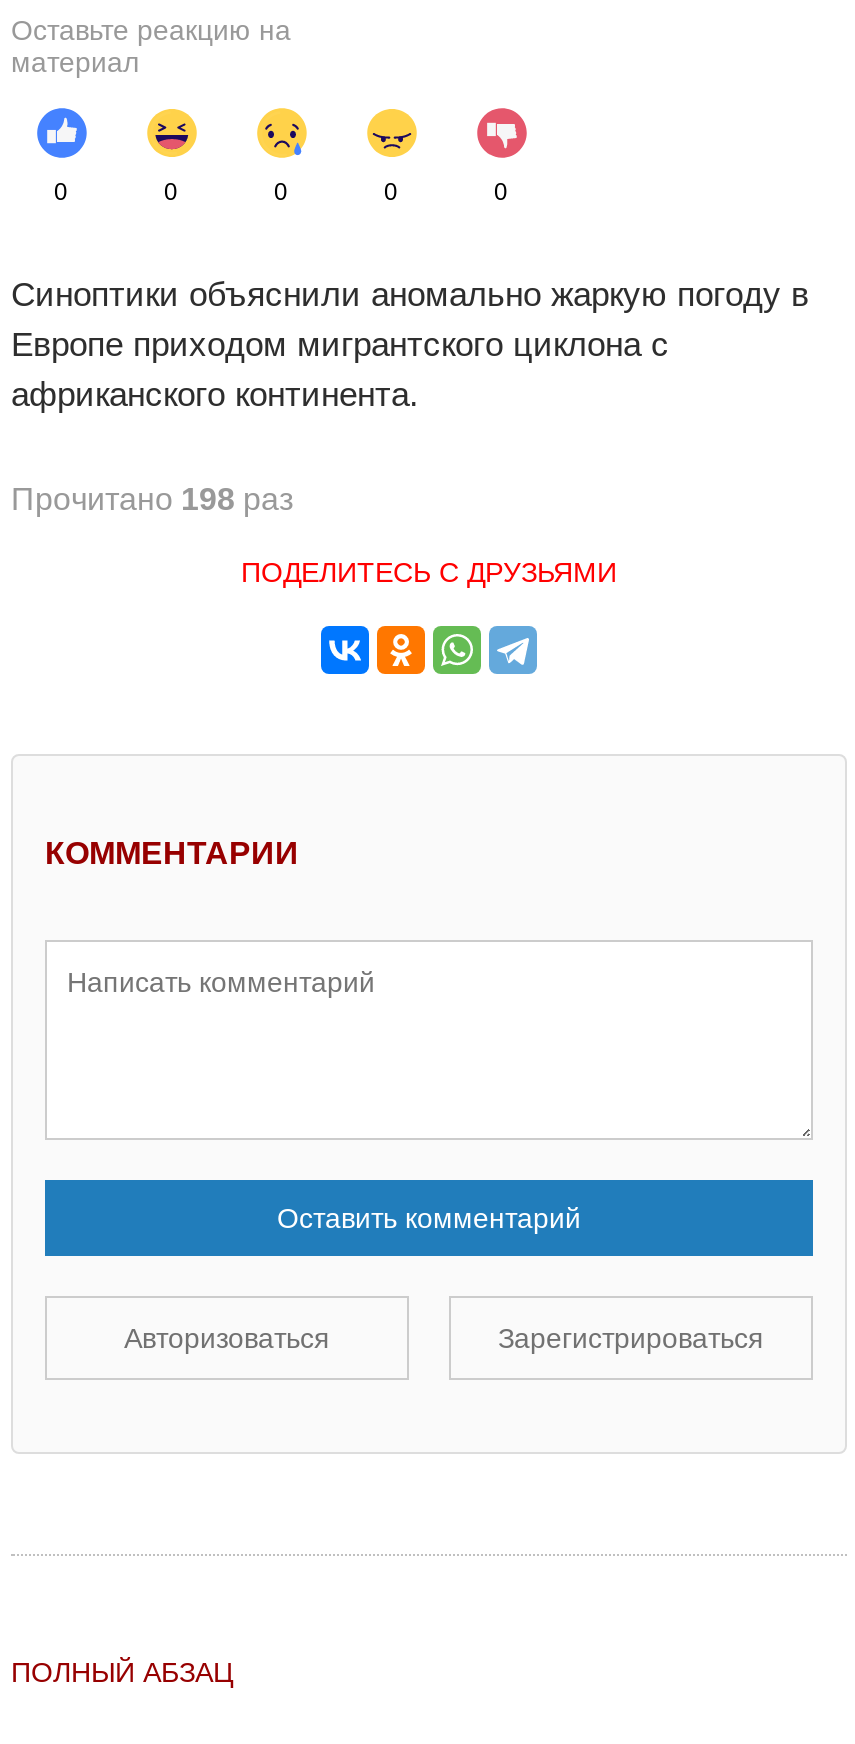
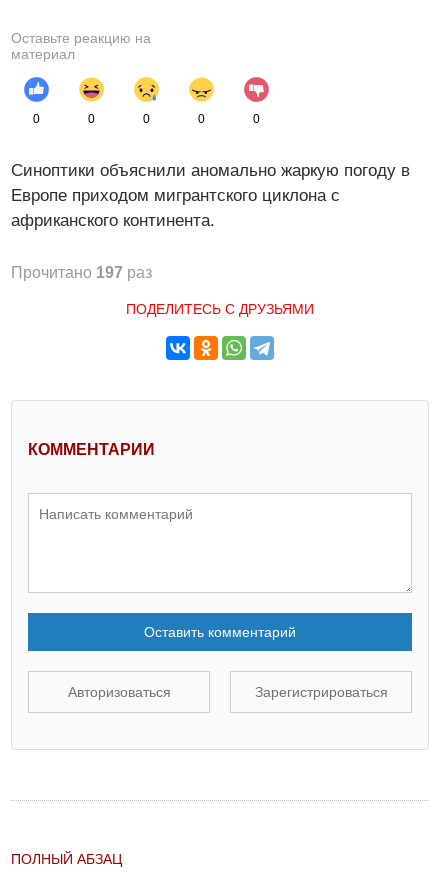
- Прочитано 198 раз
+ Прочитано 197 раз
